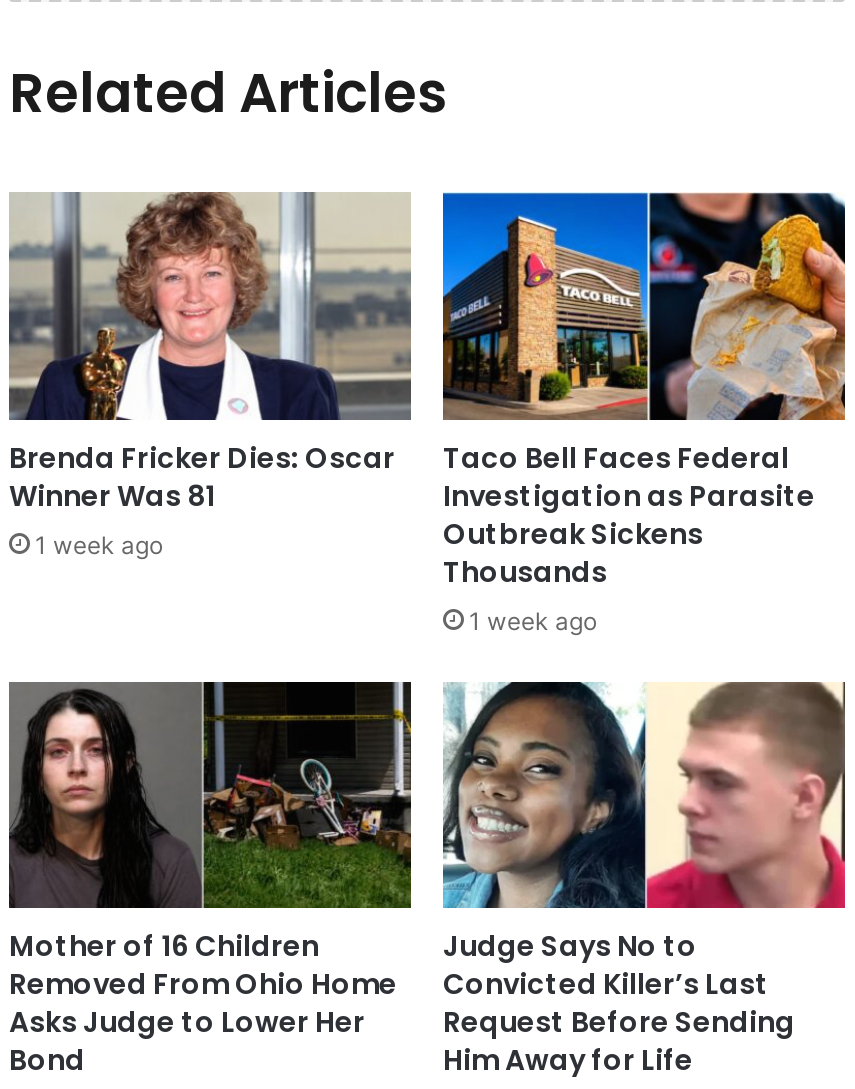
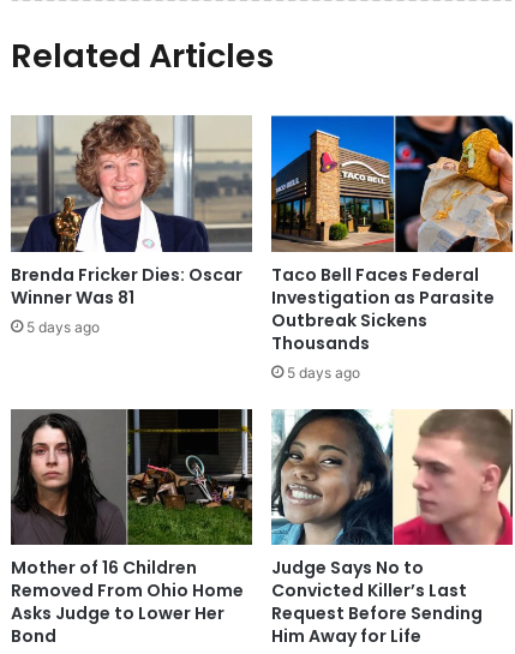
- 1 week ago
+ 5 days ago

- 1 week ago
+ 5 days ago
